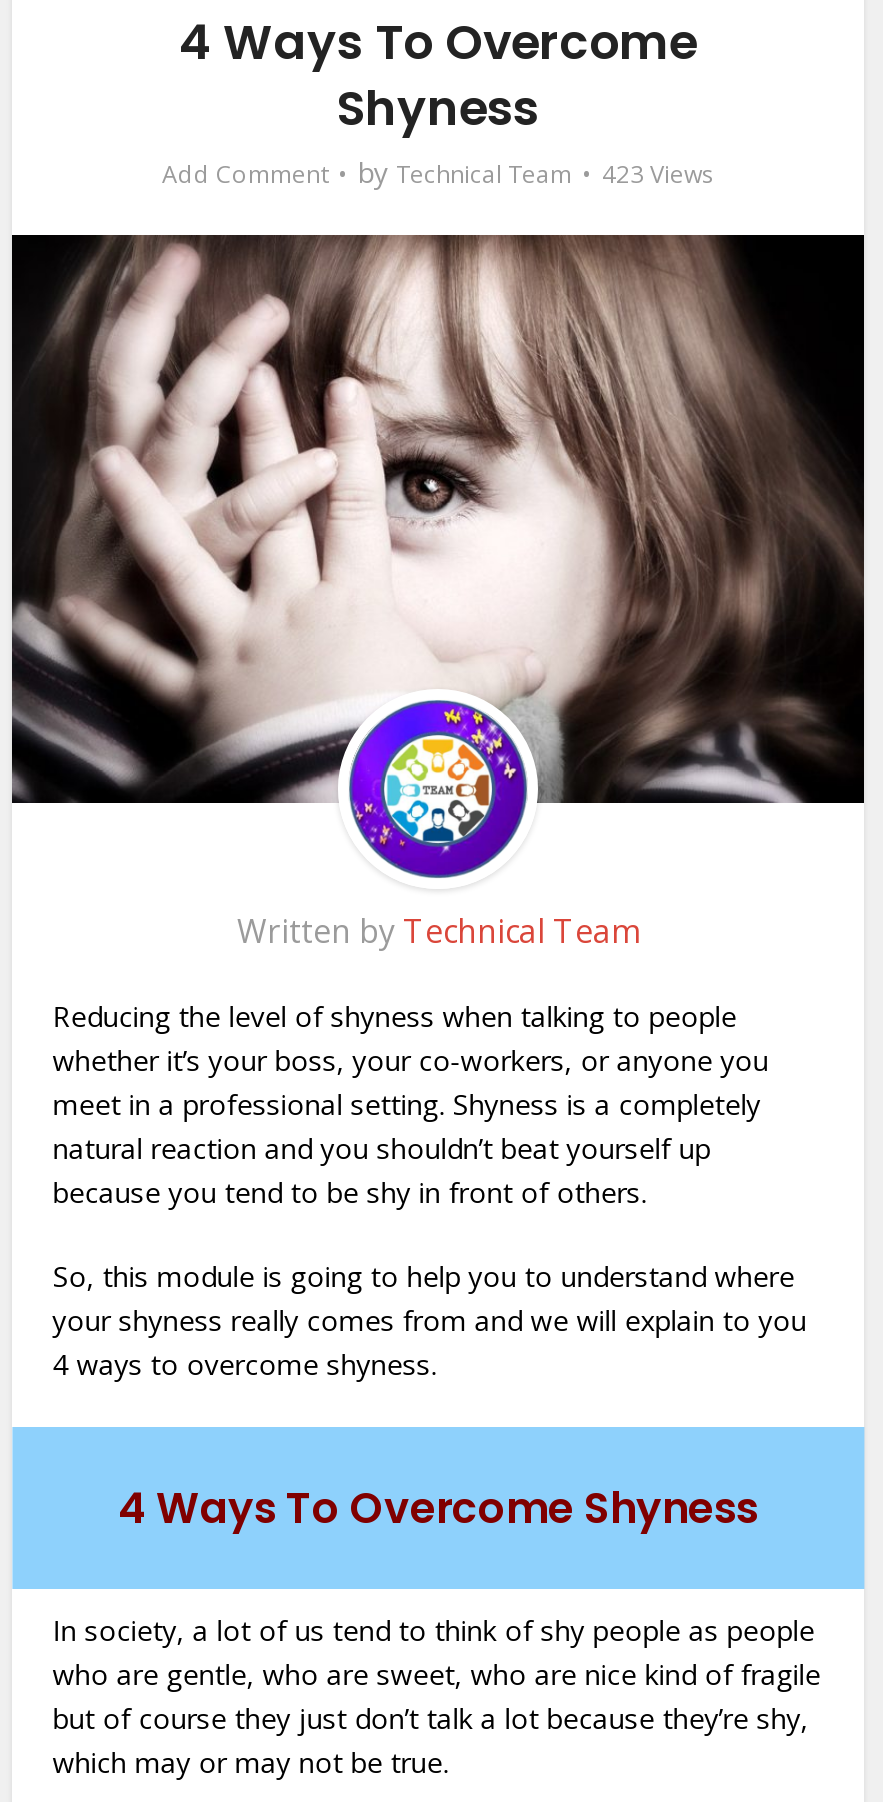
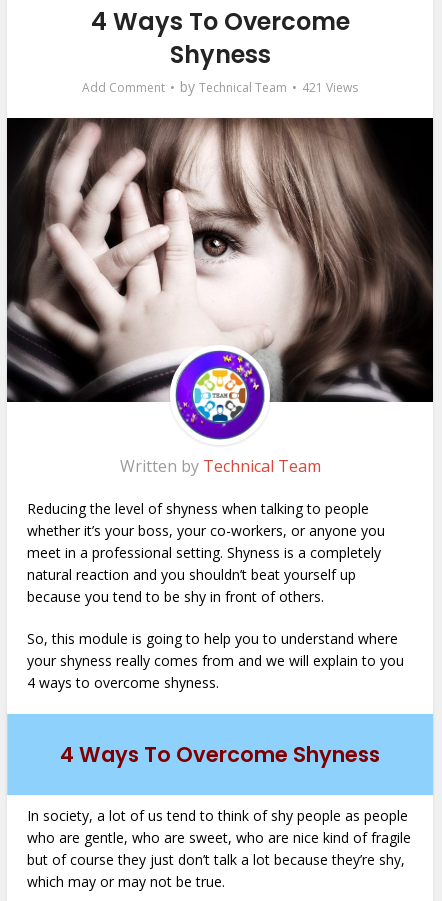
- Add Comment by Technical Team 423 Views
+ Add Comment by Technical Team 421 Views
